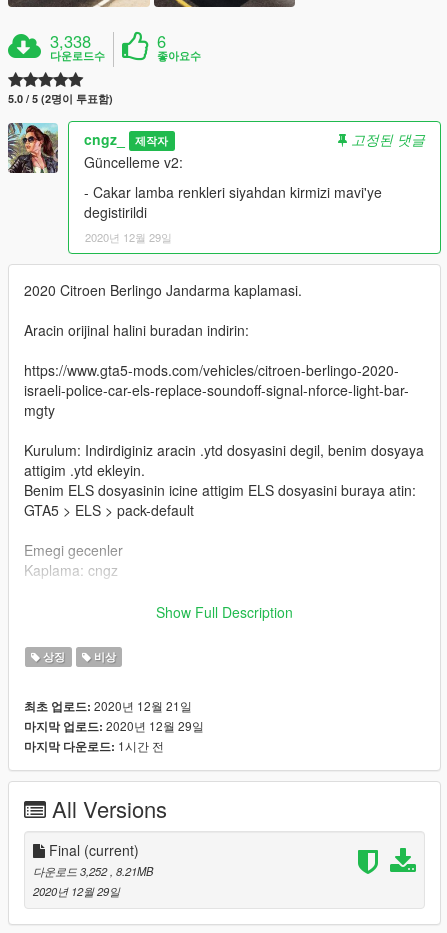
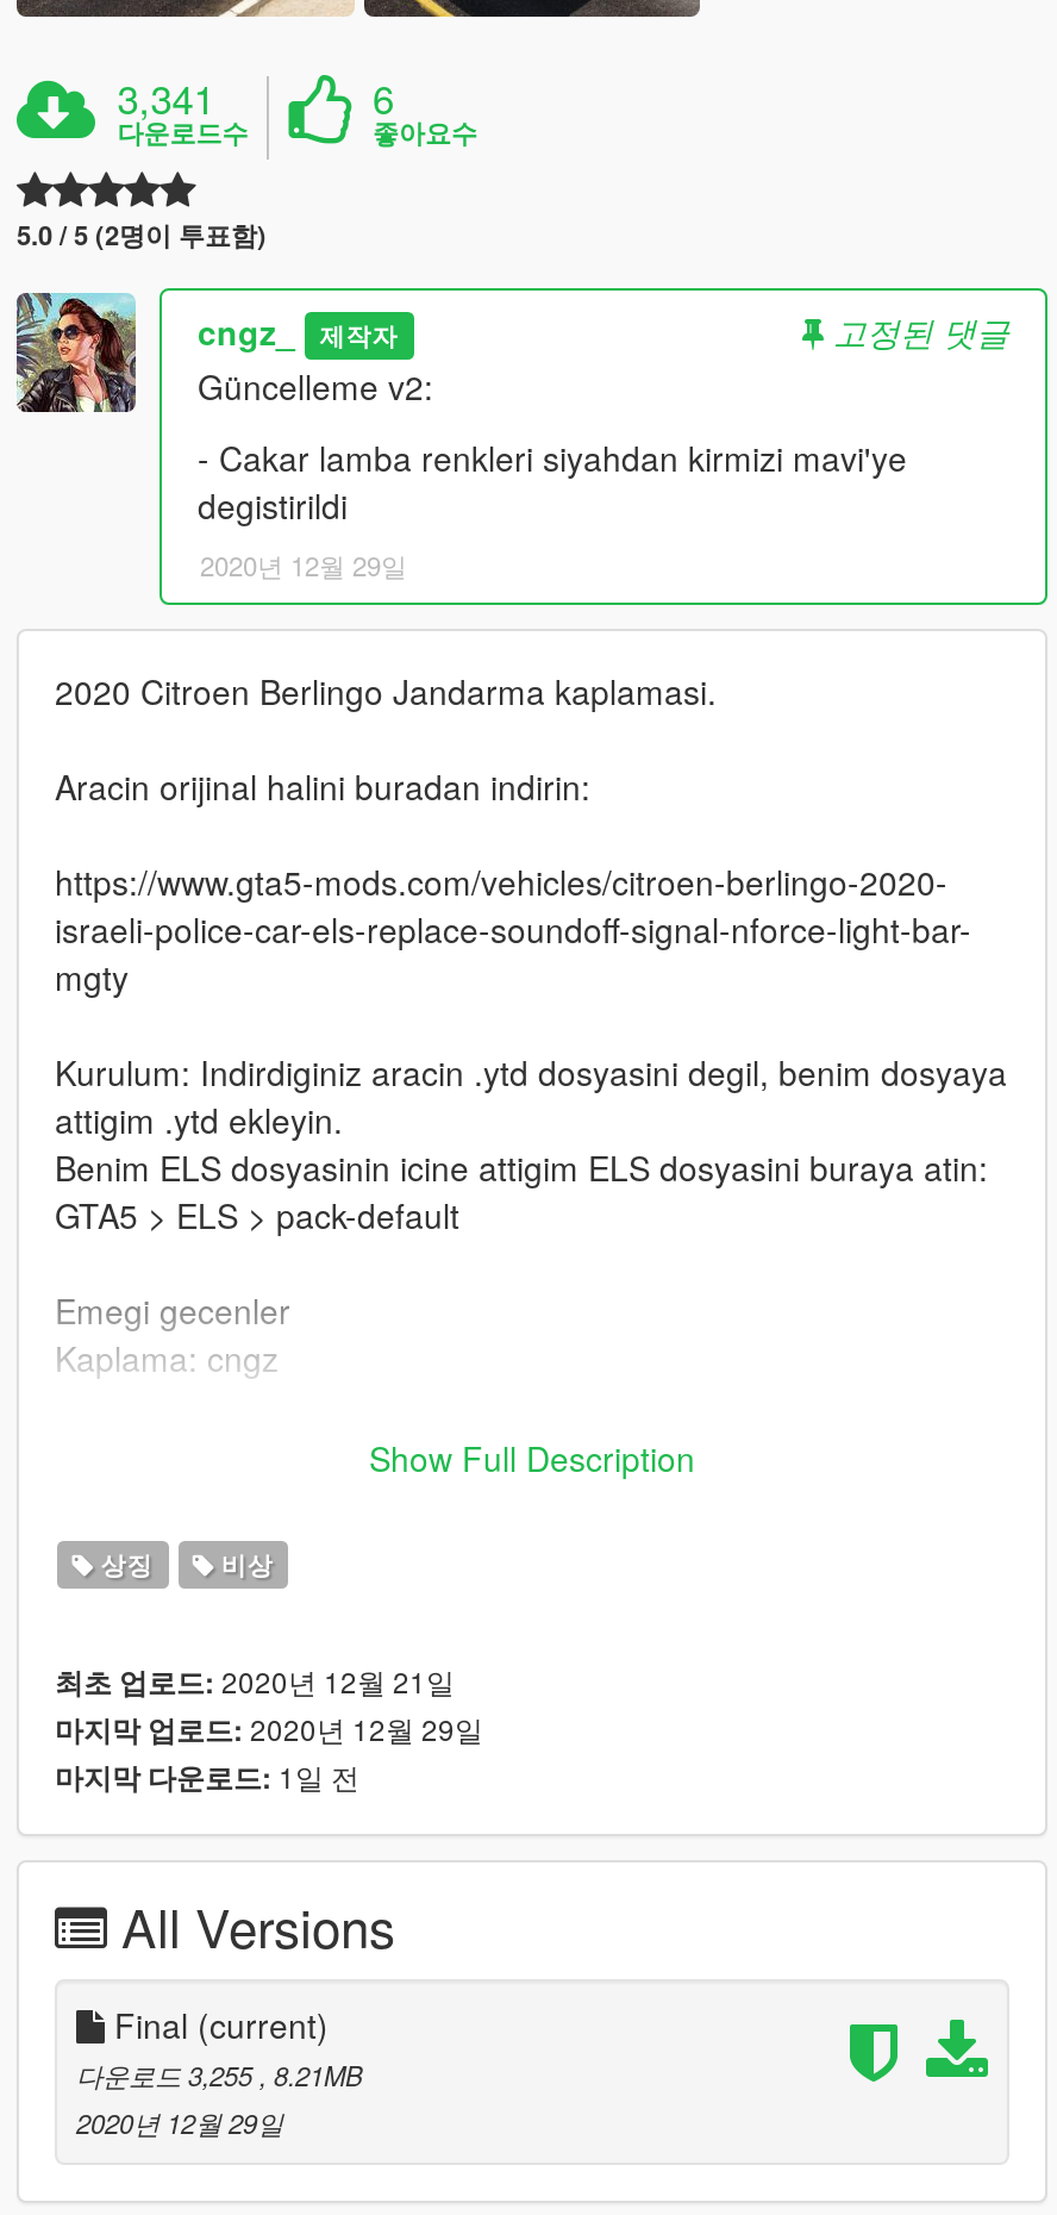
- 3,338
+ 3,341

- 마지막 다운로드: 1시간 전
+ 마지막 다운로드: 1일 전

- 다운로드 3,252, 8.21MB
+ 다운로드 3,255, 8.21MB
